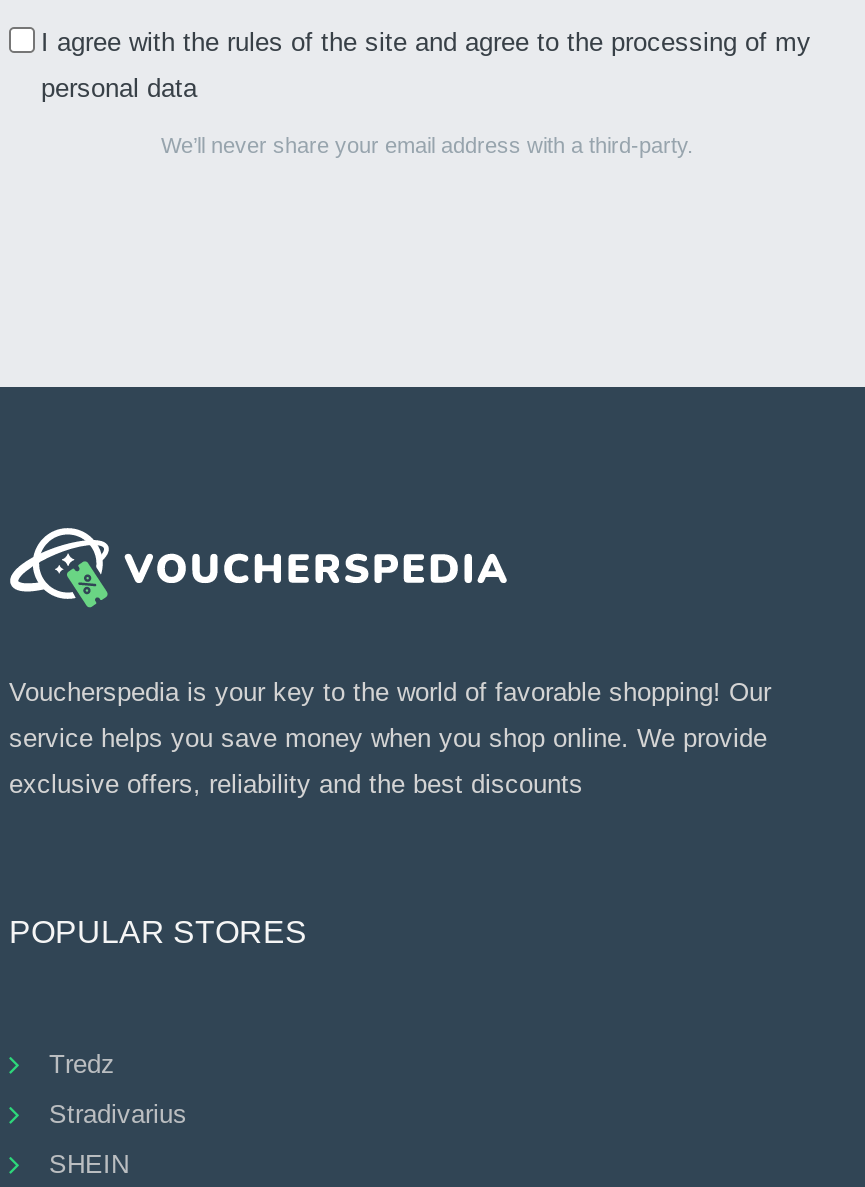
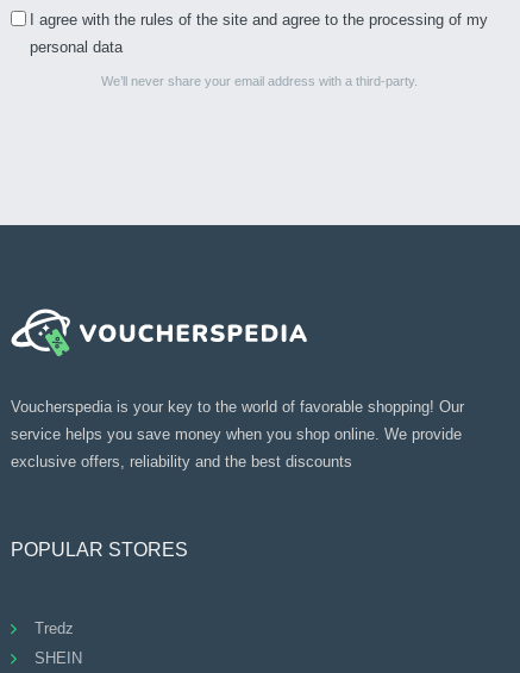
- Stradivarius
